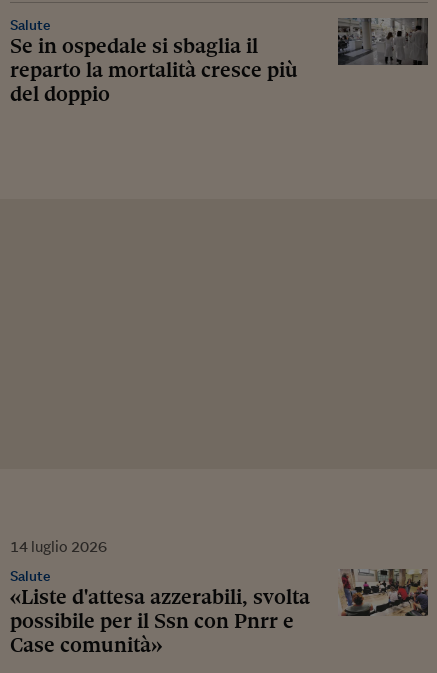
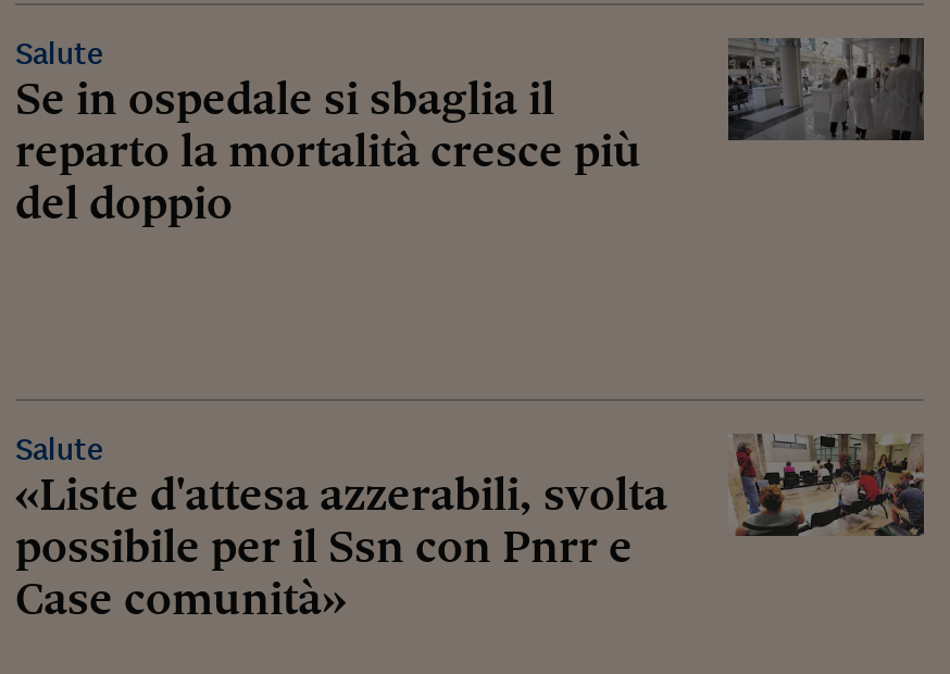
- 14 luglio 2026
